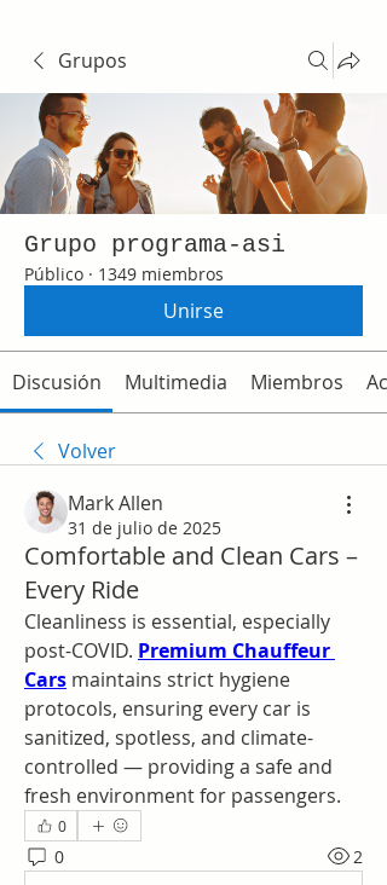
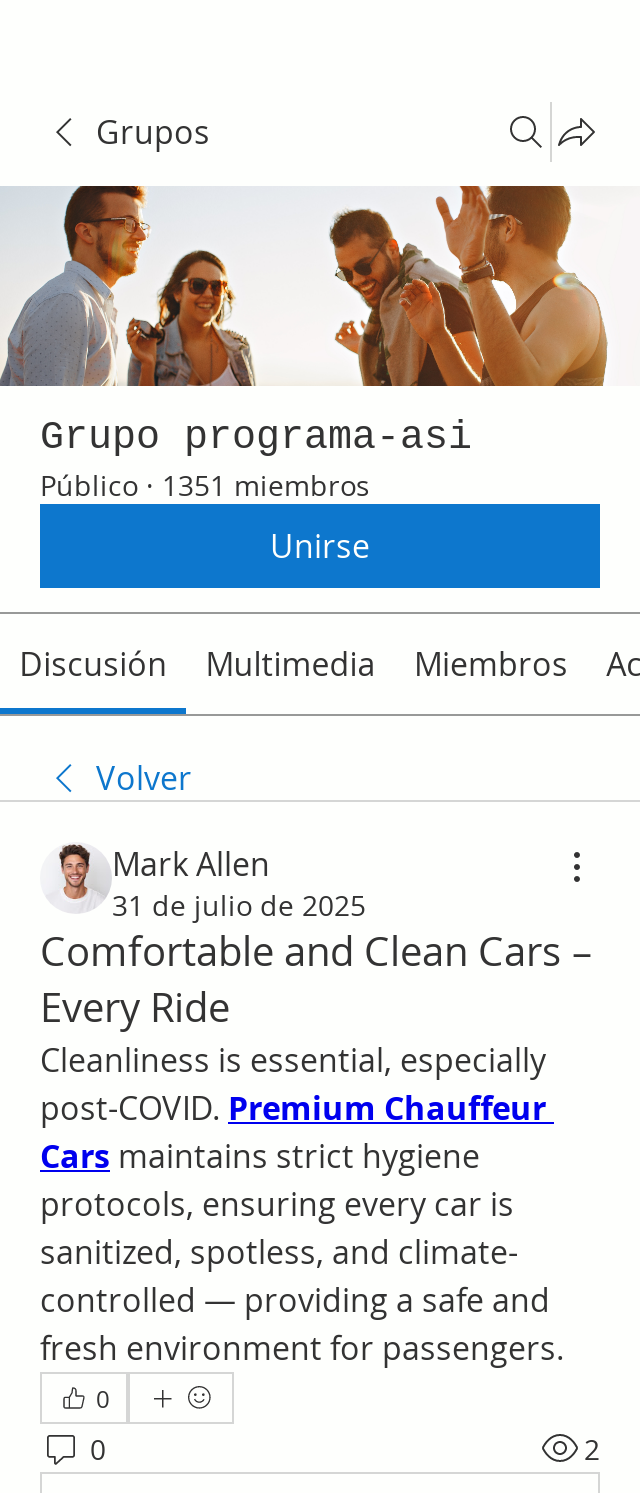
- Público · 1349 miembros
+ Público · 1351 miembros
